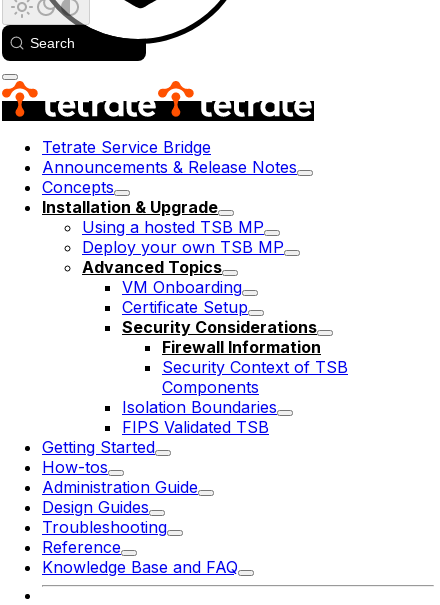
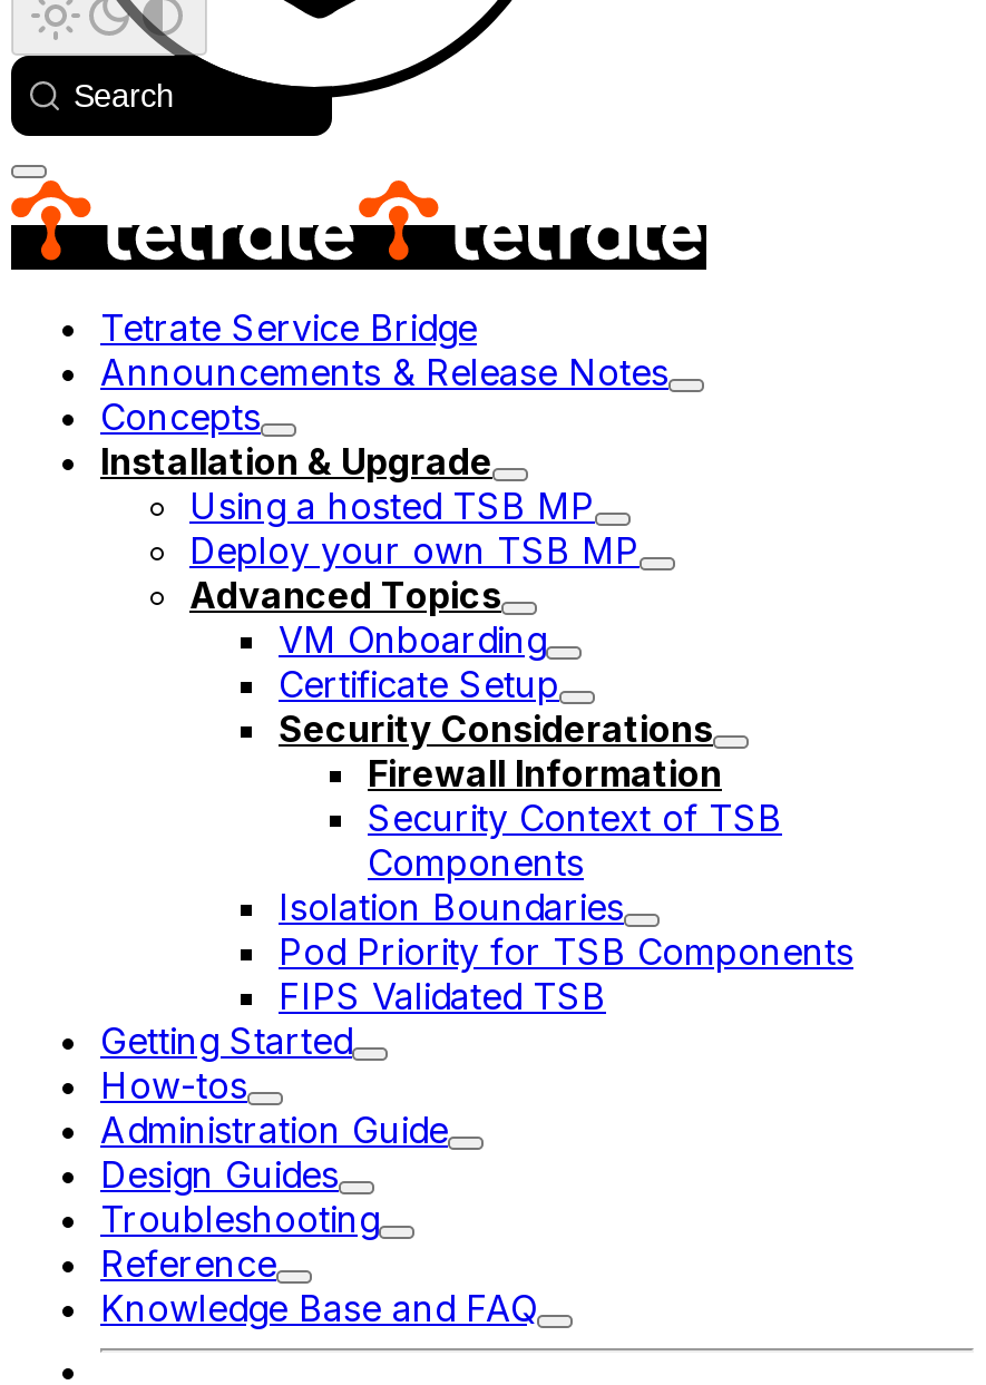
+ Pod Priority for TSB Components
